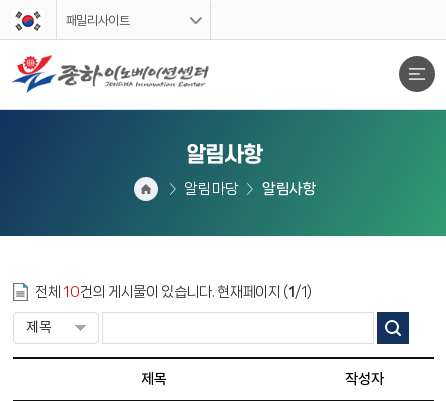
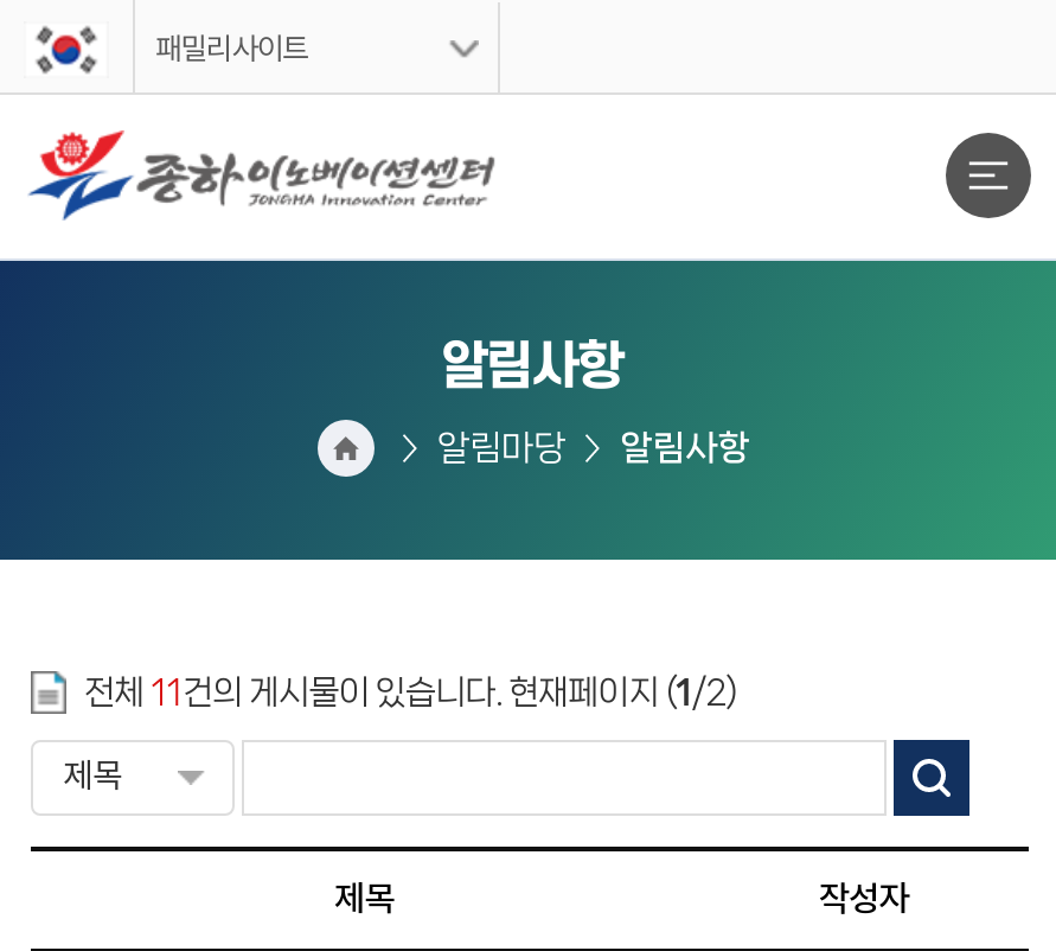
- 전체 10 건의 게시물이 있습니다. 현재페이지 (1/1)
+ 전체 11 건의 게시물이 있습니다. 현재페이지 (1/2)
